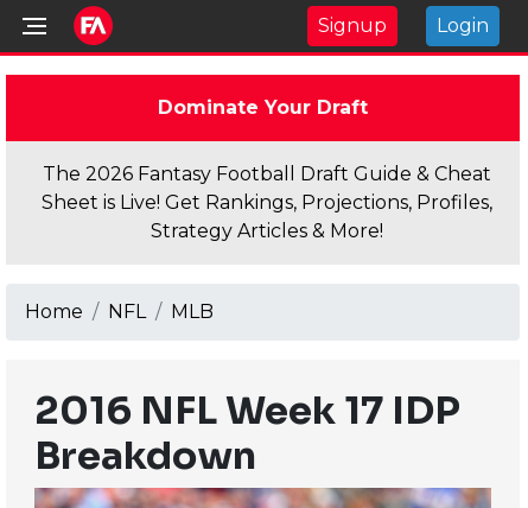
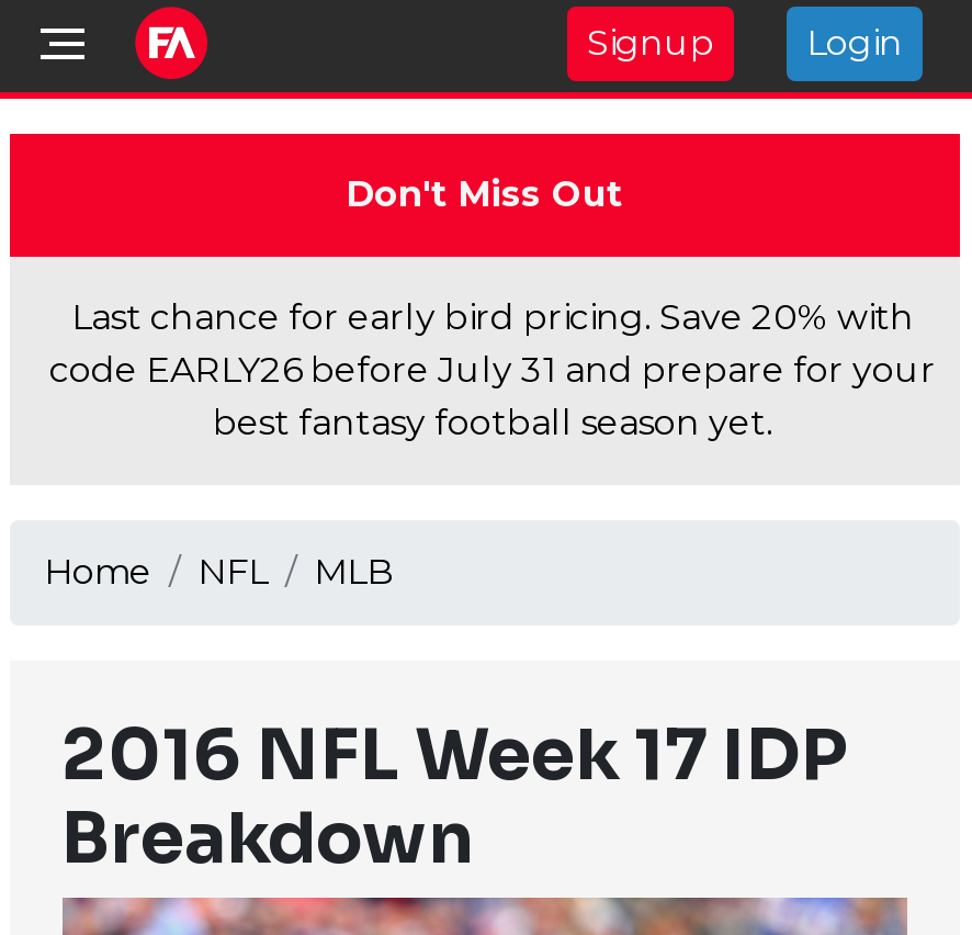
- Dominate Your Draft
+ Don't Miss Out

- The 2026 Fantasy Football Draft Guide & Cheat
- Sheet is Live! Get Rankings, Projections, Profiles,
- Strategy Articles & More!
+ Last chance for early bird pricing. Save 20% with
+ code EARLY26 before July 31 and prepare for your
+ best fantasy football season yet.
